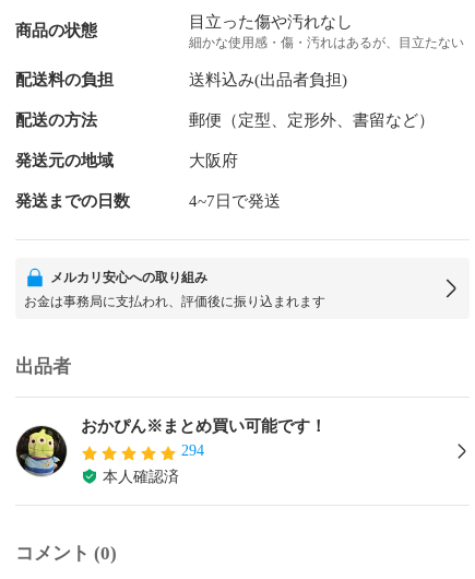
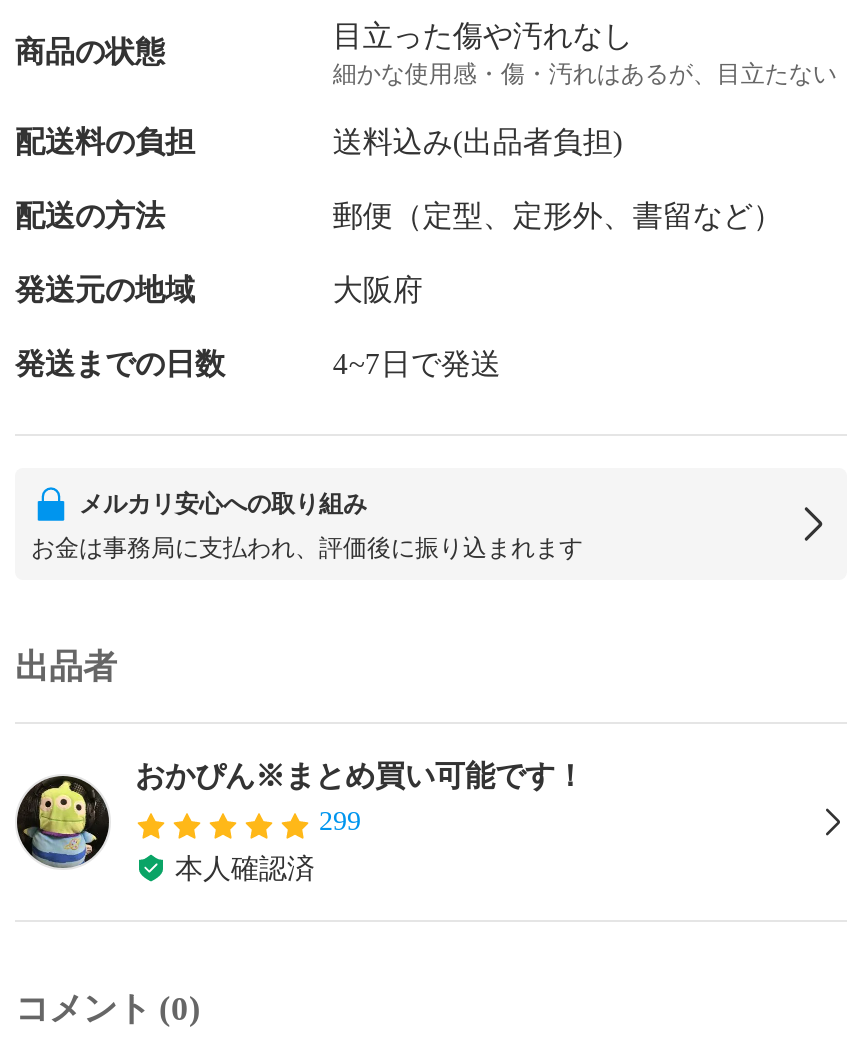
- 294
+ 299
